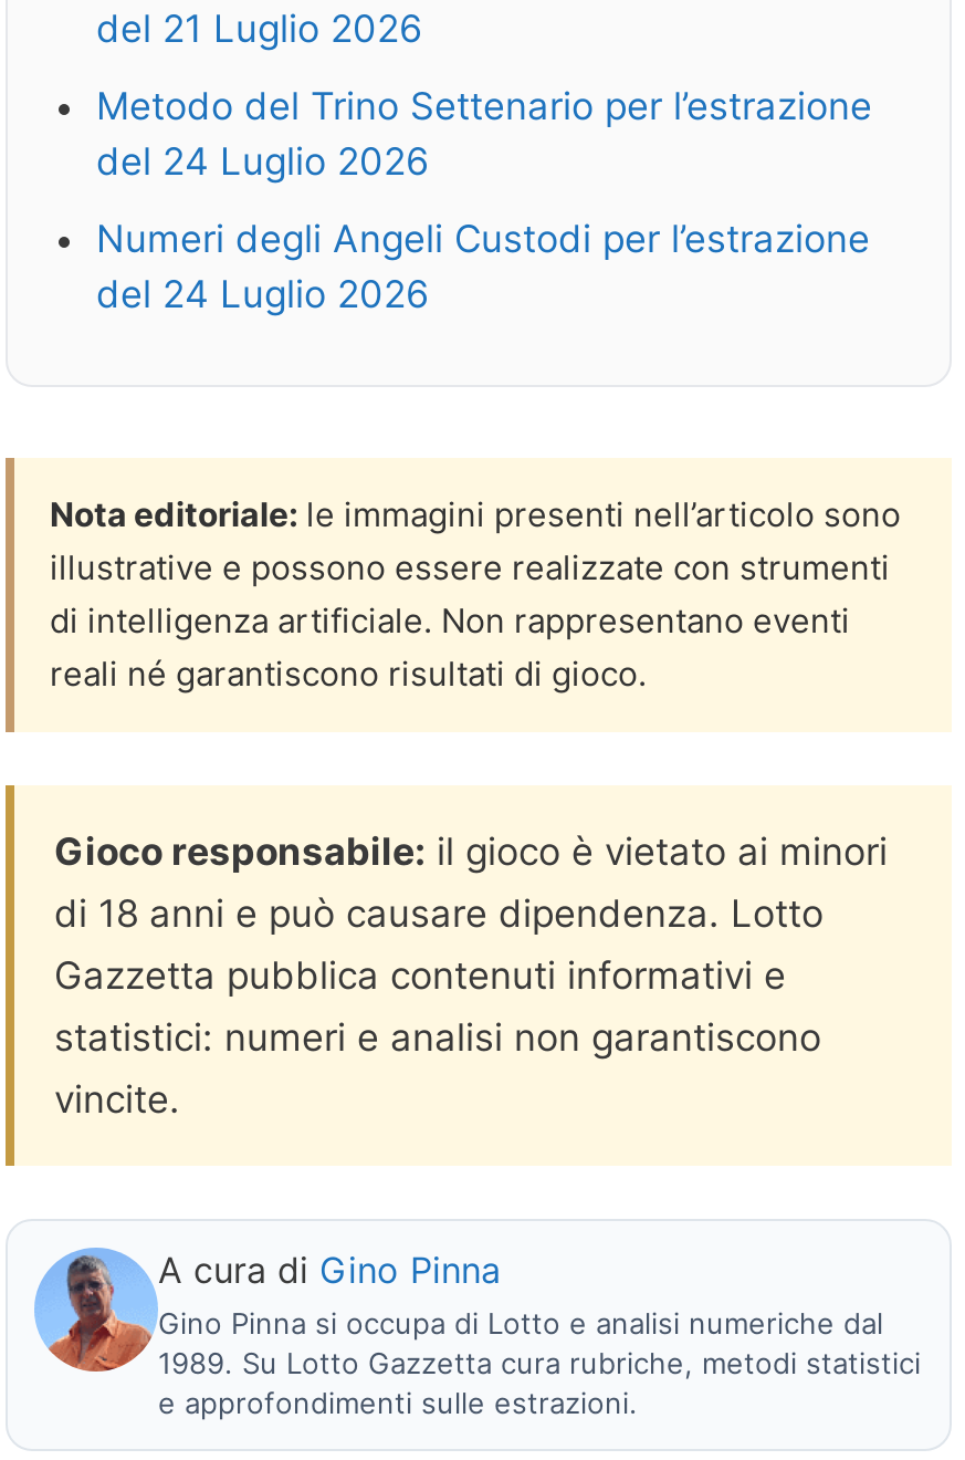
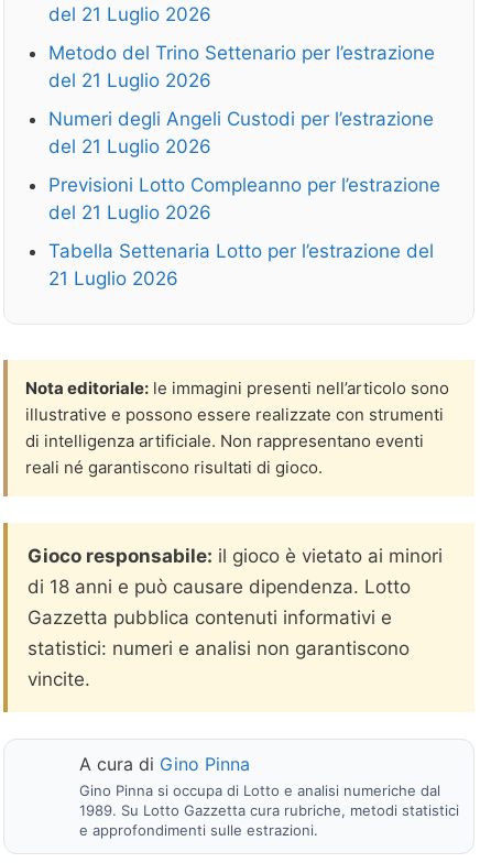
- del 24 Luglio 2026
+ del 21 Luglio 2026

- del 24 Luglio 2026
+ del 21 Luglio 2026
+ Previsioni Lotto Compleanno per l’estrazione
+ del 21 Luglio 2026
+ Tabella Settenaria Lotto per l’estrazione del
+ 21 Luglio 2026

- [image]
